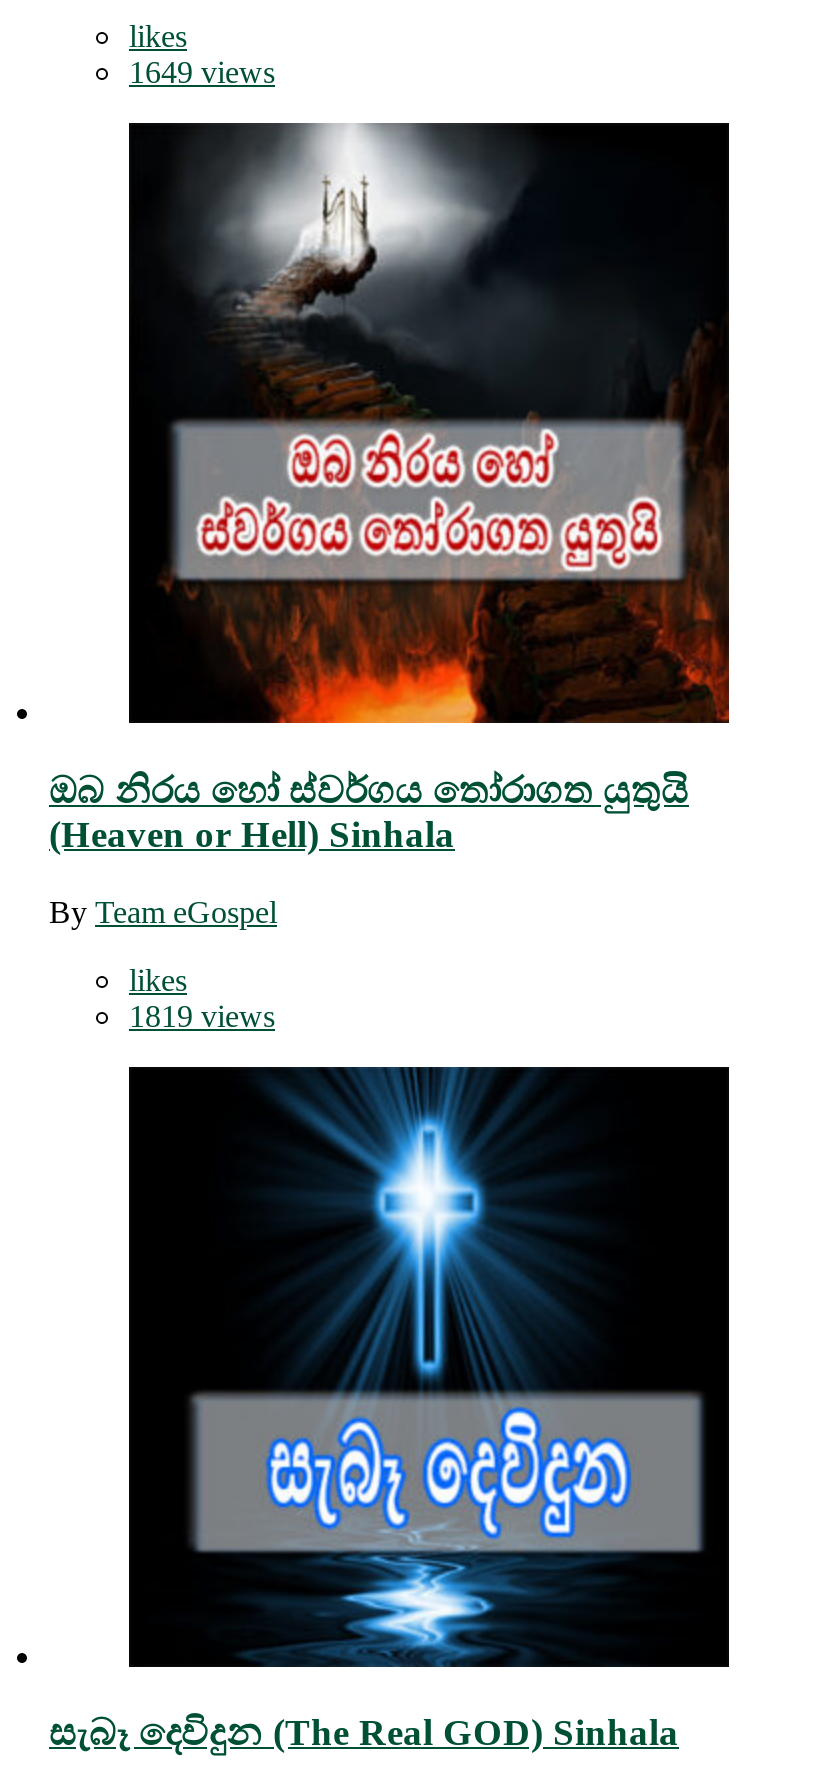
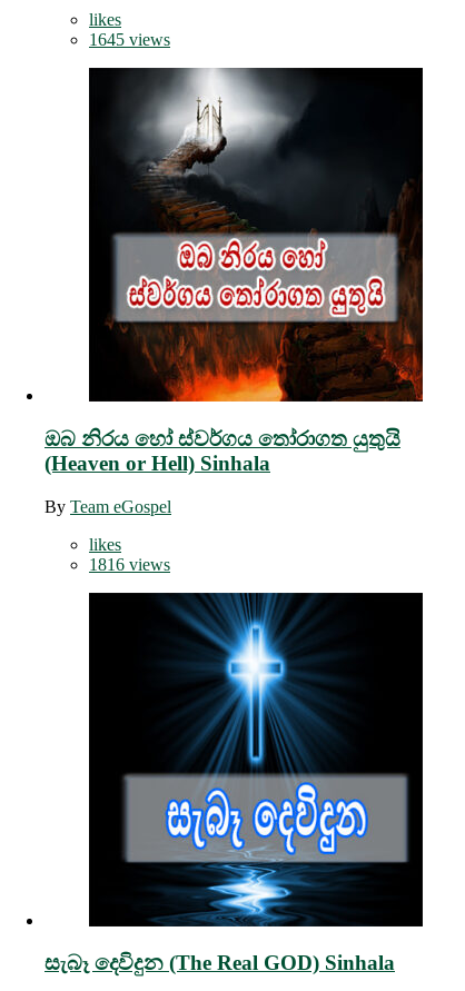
- 1649 views
+ 1645 views

- 1819 views
+ 1816 views
